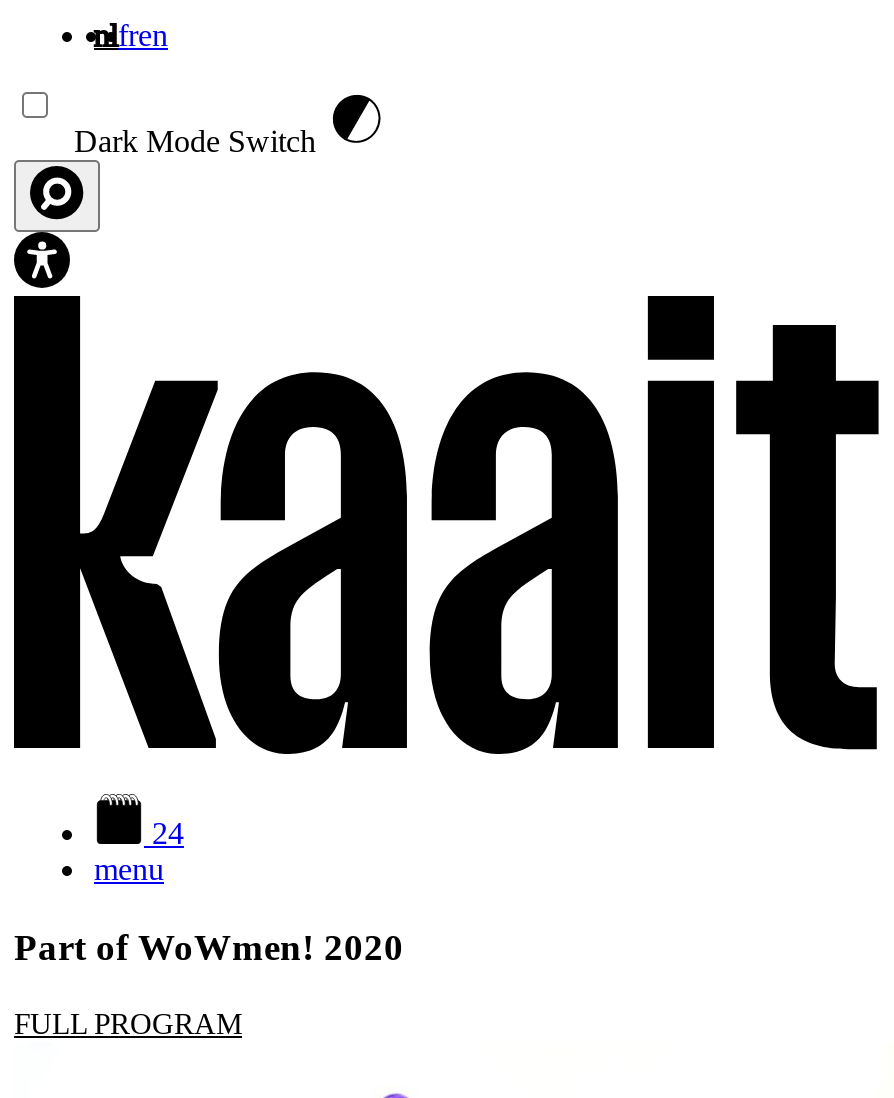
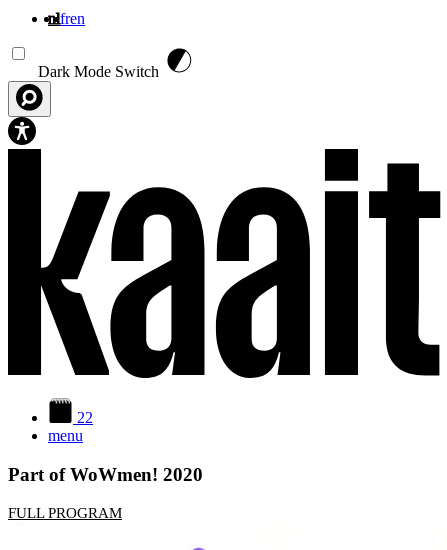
- 24
+ 22
